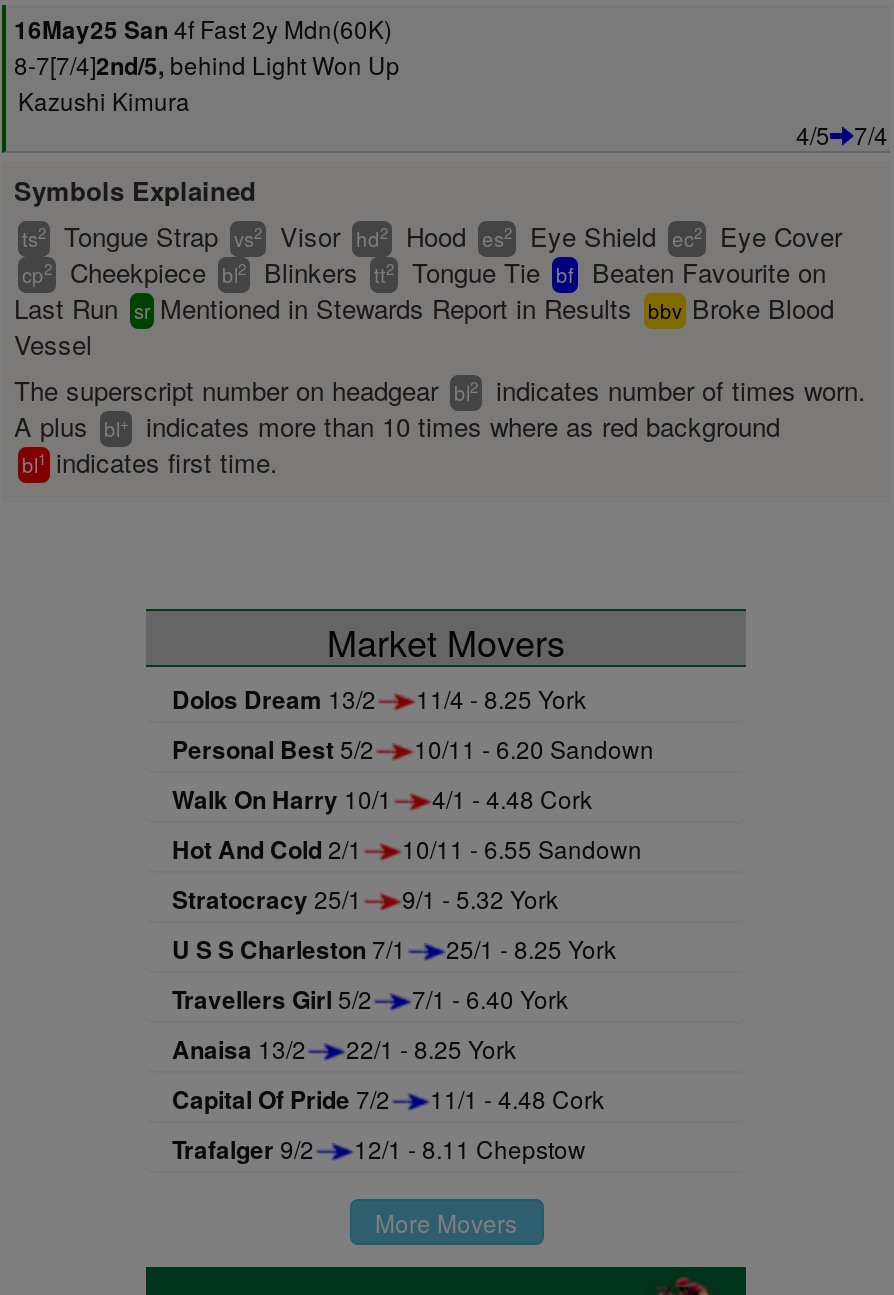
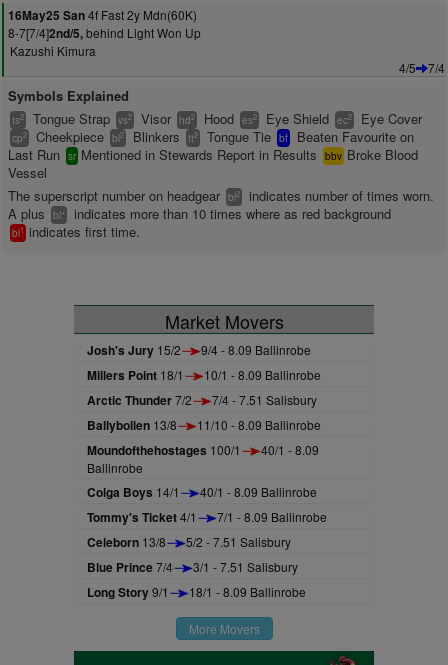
- Dolos Dream 13/2
- 11/4 - 8.25 York
- Personal Best 5/2
- 10/11 - 6.20 Sandown
- Walk On Harry 10/1
- 4/1 - 4.48 Cork
- Hot And Cold 2/1
- 10/11 - 6.55 Sandown
- Stratocracy 25/1
- 9/1 - 5.32 York
- U S S Charleston 7/1
- 25/1 - 8.25 York
- Travellers Girl 5/2
- 7/1 - 6.40 York
- Anaisa 13/2
- 22/1 - 8.25 York
- Capital Of Pride 7/2
- 11/1 - 4.48 Cork
- Trafalger 9/2
- 12/1 - 8.11 Chepstow
+ Josh's Jury 15/2
+ 9/4 - 8.09 Ballinrobe
+ Millers Point 18/1
+ 10/1 - 8.09 Ballinrobe
+ Arctic Thunder7/2
+ 7/4 - 7.51 Salisbury
+ Ballybollen 13/8
+ 11/10 - 8.09 Ballinrobe
+ Moundofthehostages 100/1
+ 40/1 - 8.09
+ Ballinrobe
+ Colga Boys 14/1
+ 40/1 - 8.09 Ballinrobe
+ Tommy's Ticket4/1
+ 7/1 - 8.09 Ballinrobe
+ Celeborn 13/8
+ 5/2 - 7.51 Salisbury
+ Blue Prince 7/4
+ 3/1 - 7.51 Salisbury
+ Long Story 9/1
+ 18/1 - 8.09 Ballinrobe
